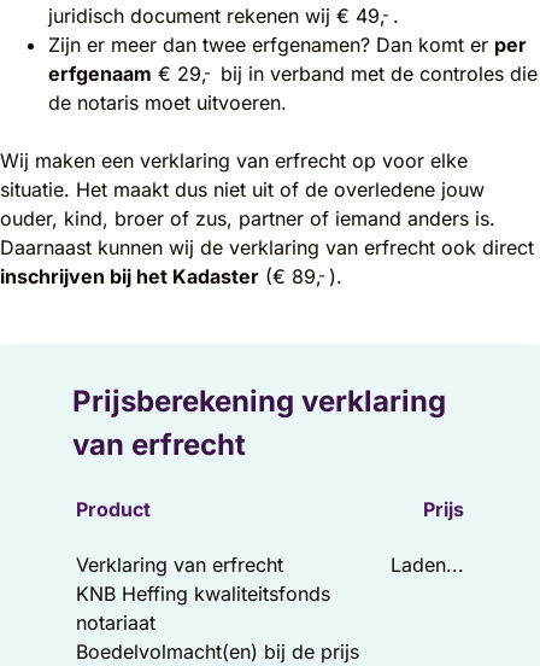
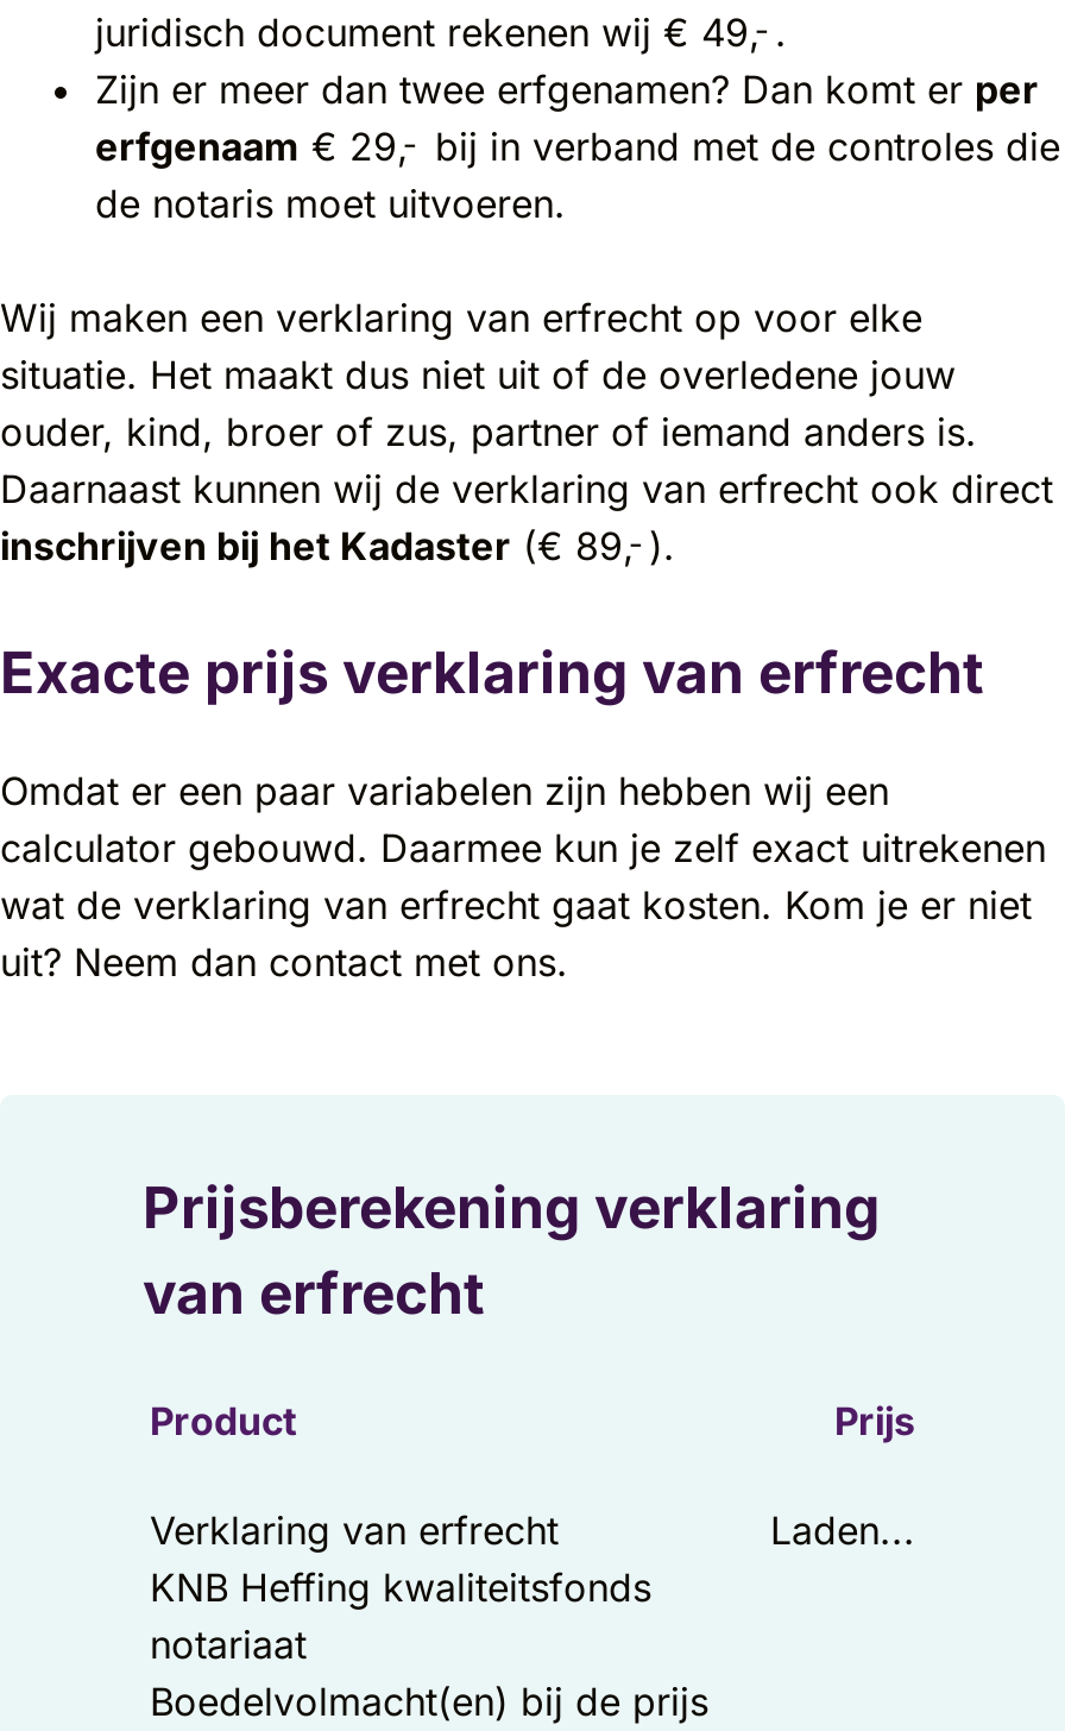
+ Exacte prijs verklaring van erfrecht
+ Omdat er een paar variabelen zijn hebben wij een
+ calculator gebouwd. Daarmee kun je zelf exact uitrekenen
+ wat de verklaring van erfrecht gaat kosten. Kom je er niet
+ uit? Neem dan contact met ons.
